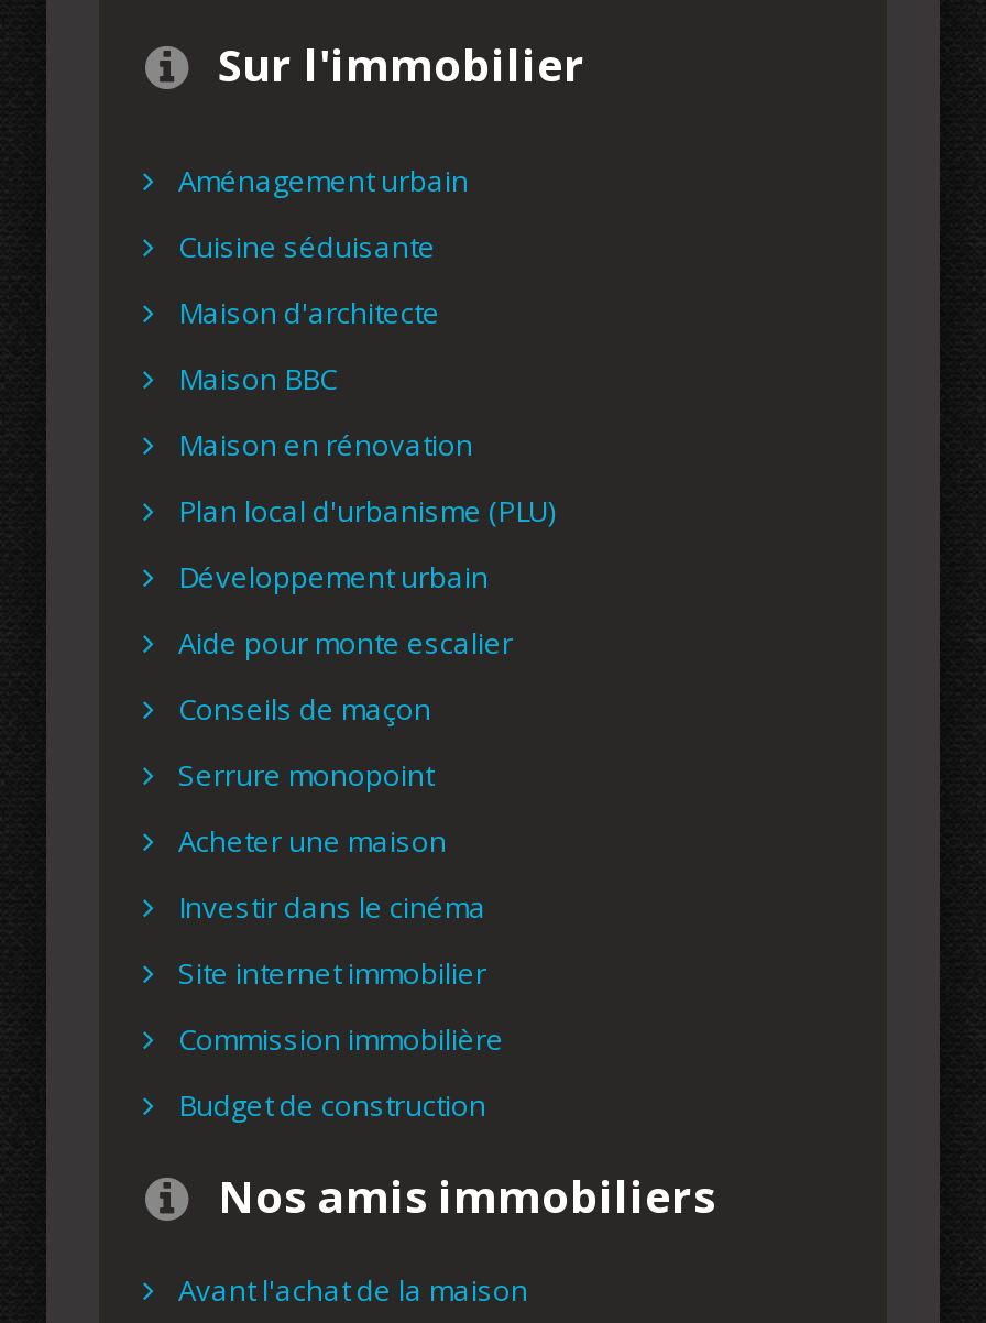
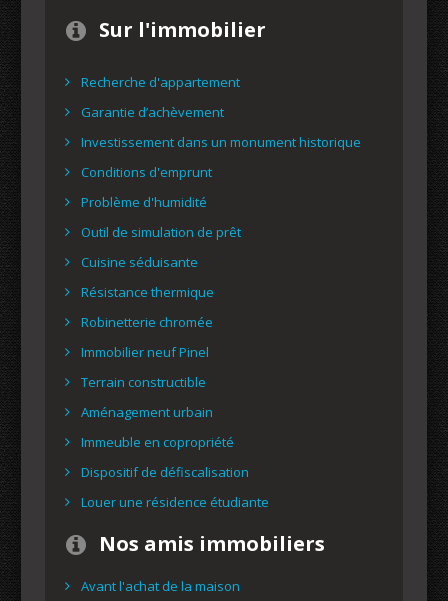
+ Recherche d'appartement
+ Garantie d’achèvement
+ Investissement dans un monument historique
+ Conditions d'emprunt
+ Problème d'humidité
+ Outil de simulation de prêt

moved down: Aménagement urbain

moved down: Cuisine séduisante

- Maison d'architecte
- Maison BBC
- Maison en rénovation
- Plan local d'urbanisme (PLU)
- Développement urbain
- Aide pour monte escalier
- Conseils de maçon
- Serrure monopoint
- Acheter une maison
- Investir dans le cinéma
- Site internet immobilier
- Commission immobilière
- Budget de construction
+ Résistance thermique
+ Robinetterie chromée
+ Immobilier neuf Pinel
+ Terrain constructible
+ Immeuble en copropriété
+ Dispositif de défiscalisation
+ Louer une résidence étudiante
